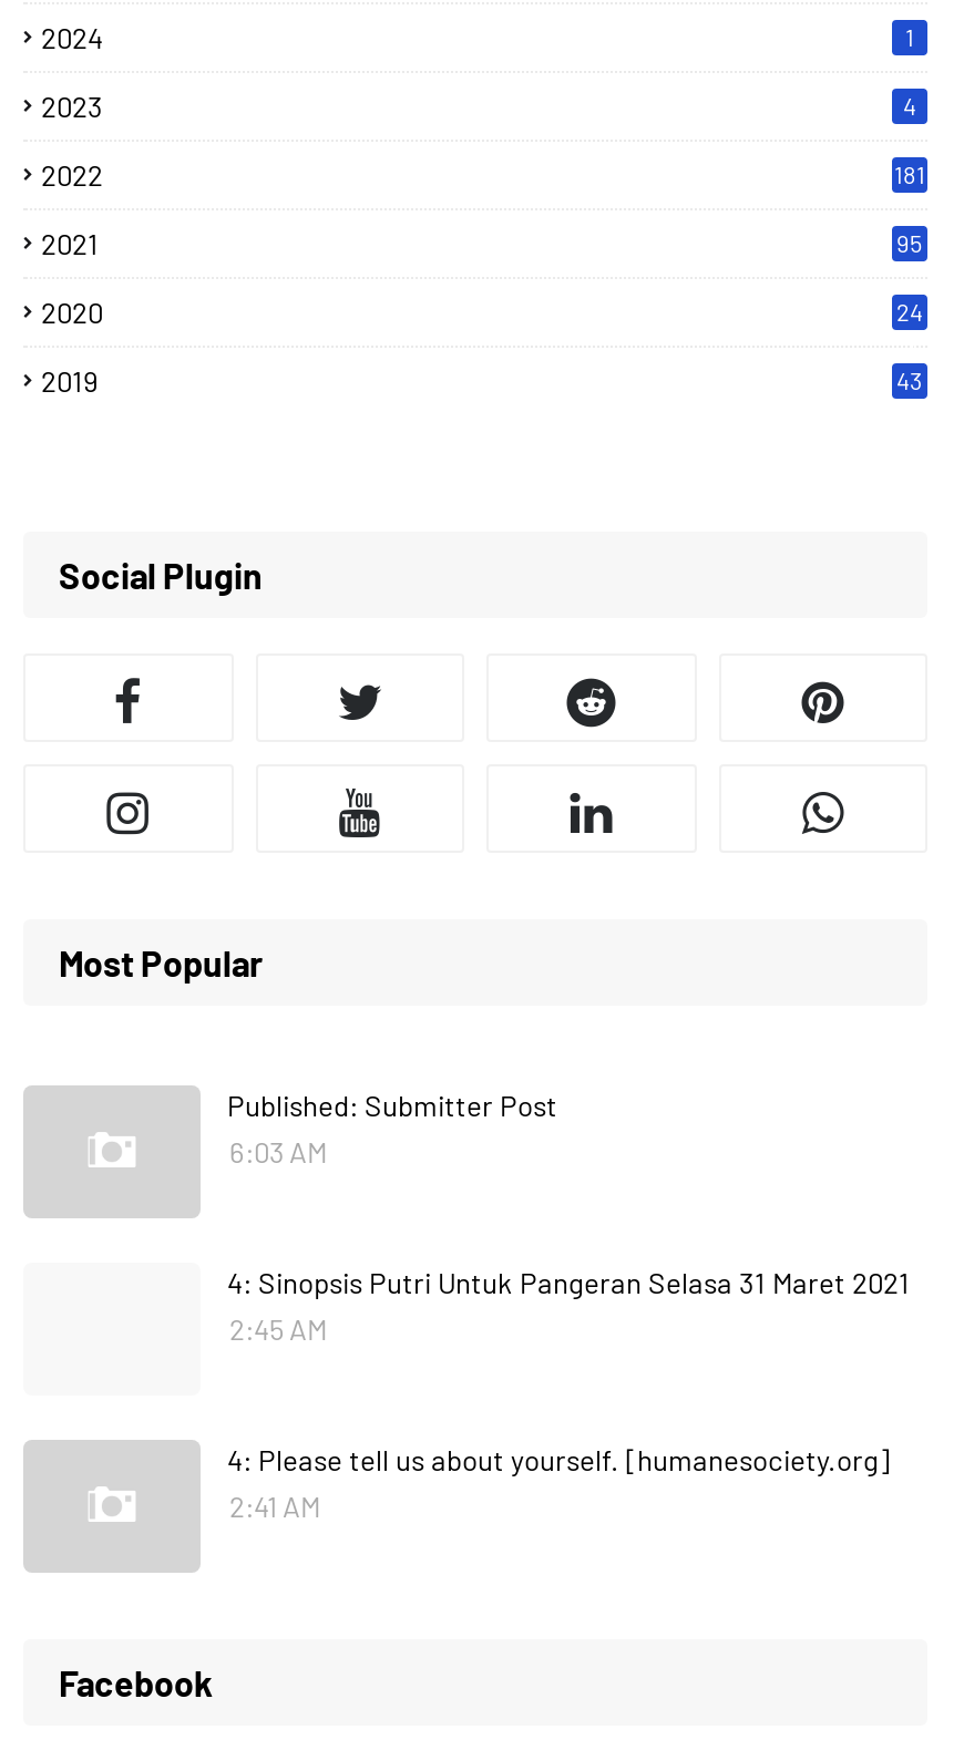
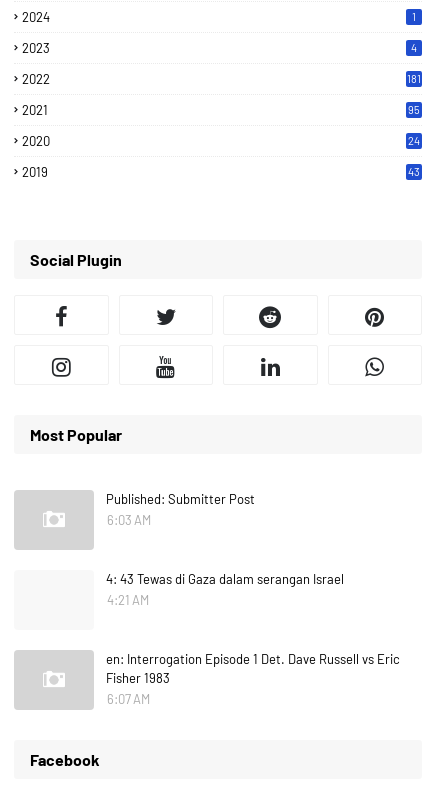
- 4: Sinopsis Putri Untuk Pangeran Selasa 31 Maret 2021
- 2:45 AM
+ 4: 43 Tewas di Gaza dalam serangan Israel
+ 4:21 AM

- 4: Please tell us about yourself. [humanesociety.org]
- 2:41 AM
+ en: Interrogation Episode 1 Det. Dave Russell vs Eric
+ Fisher 1983
+ 6:07 AM
